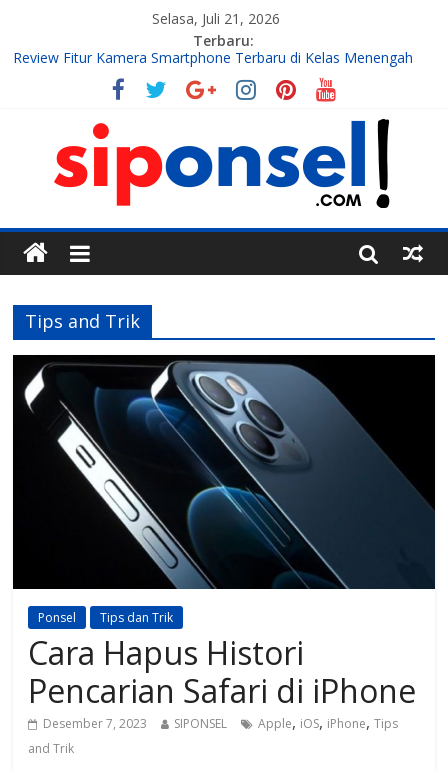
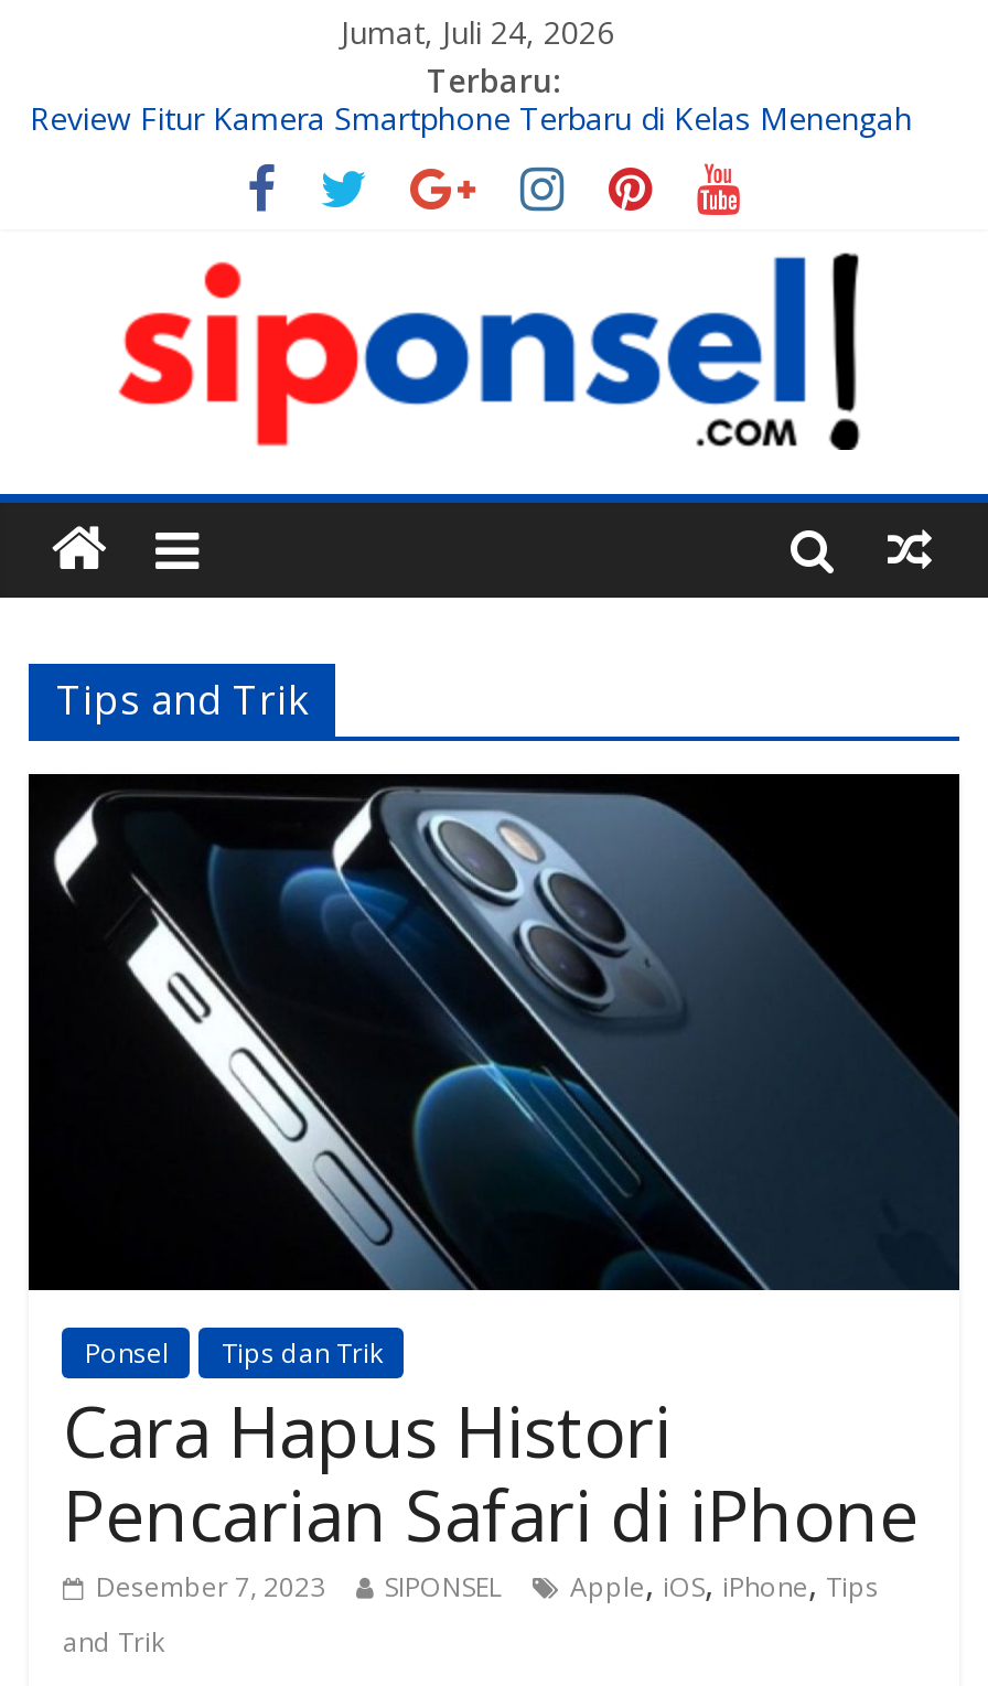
- Selasa, Juli 21, 2026
+ Jumat, Juli 24, 2026
